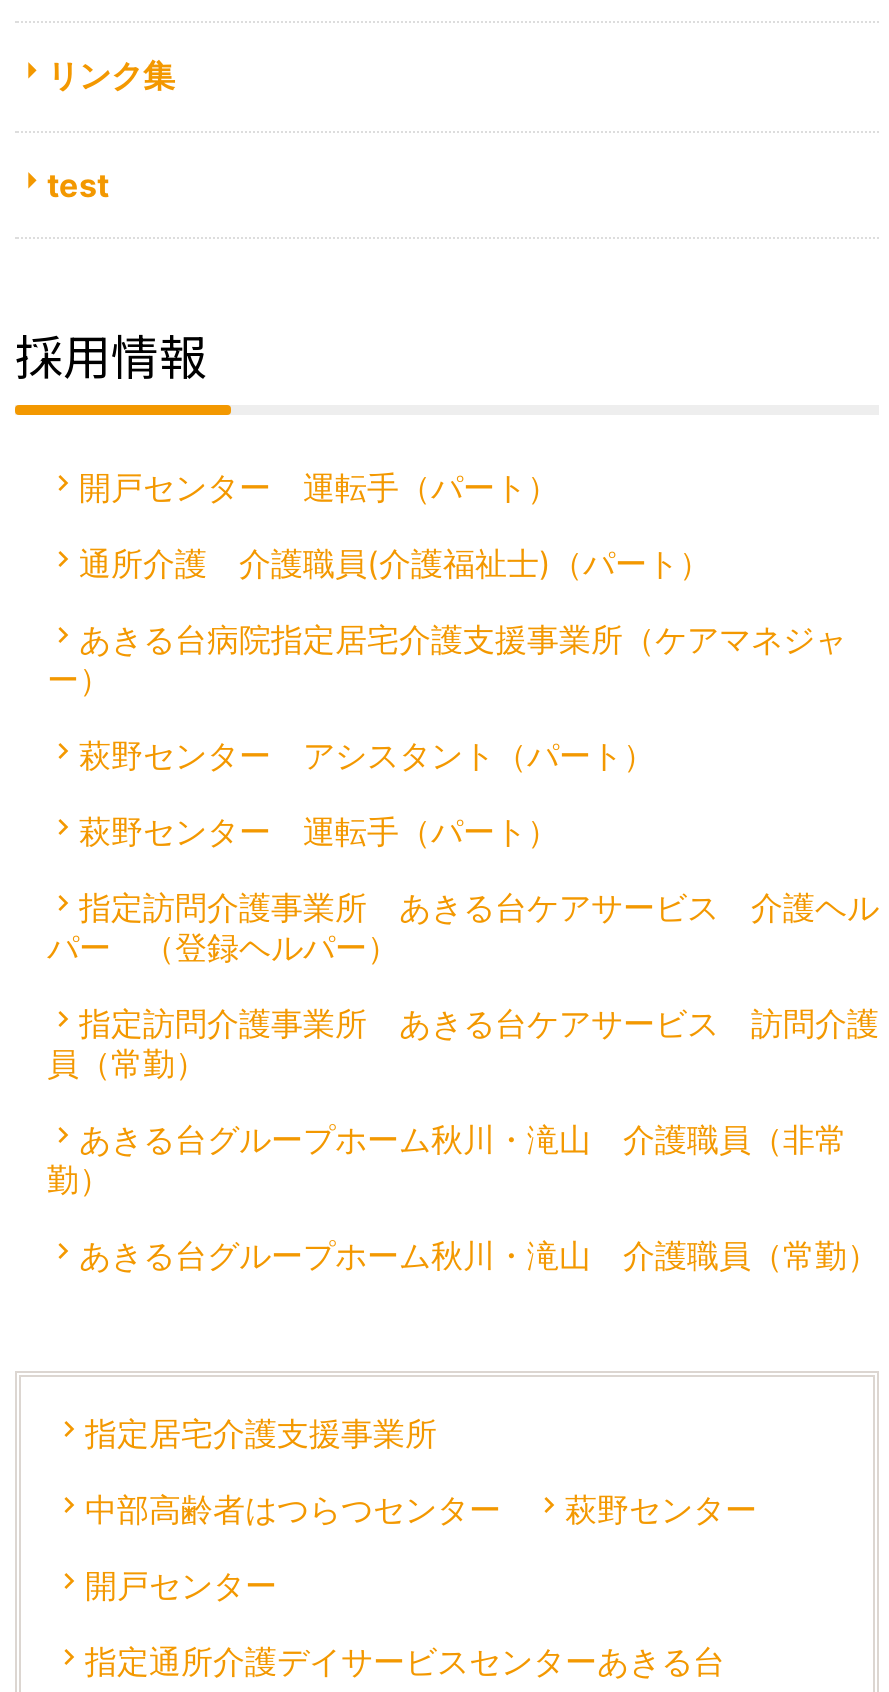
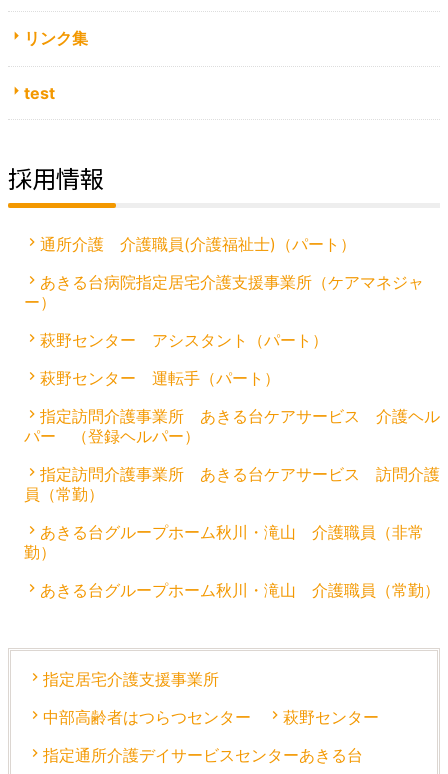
- 開戸センター 運転手（パート）

- 開戸センター
